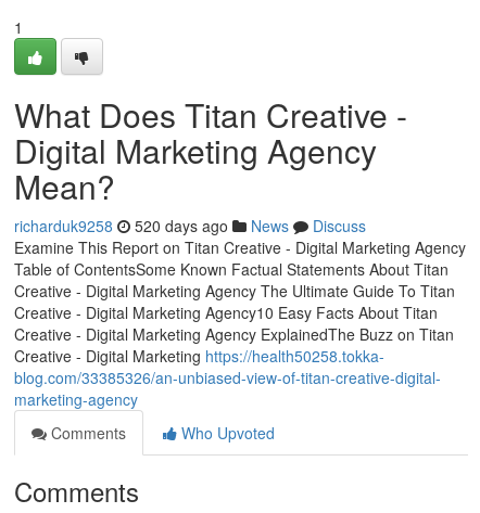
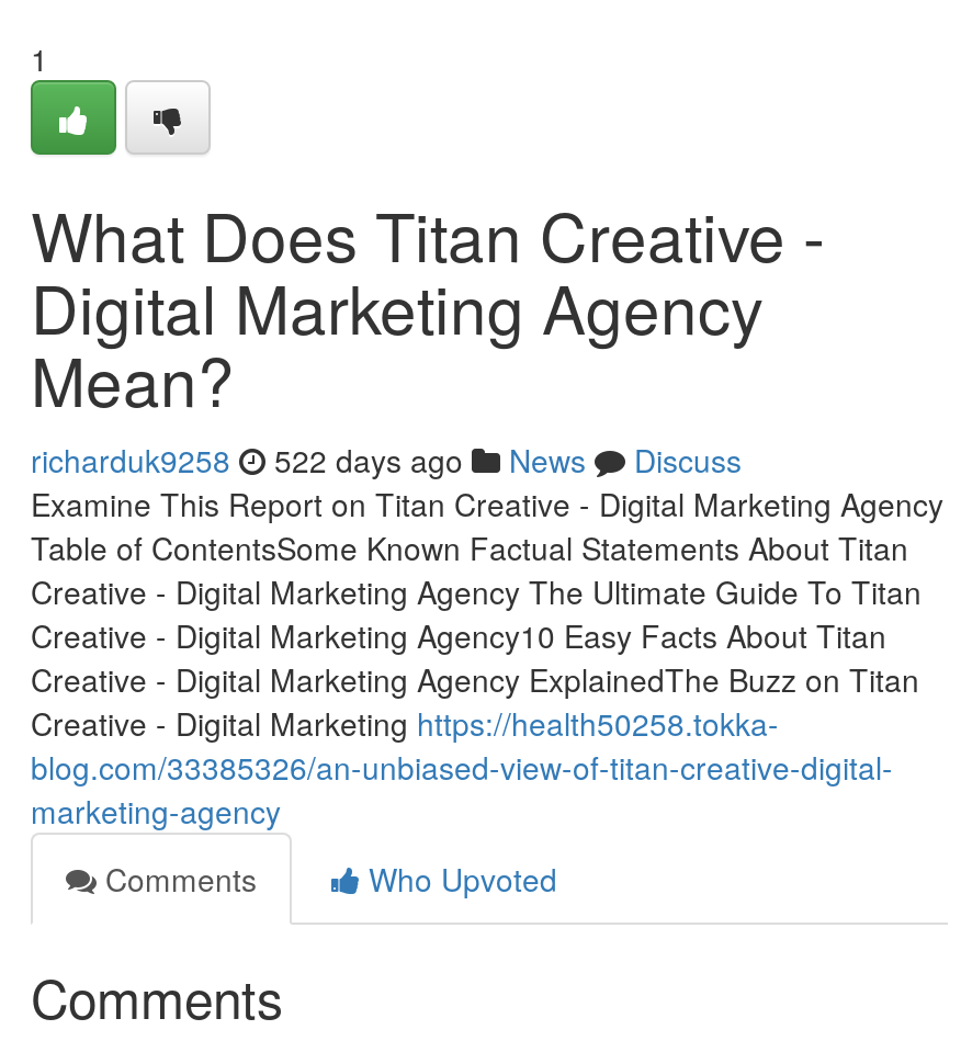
- richarduk9258 520 days ago News Discuss
+ richarduk9258 522 days ago News Discuss
